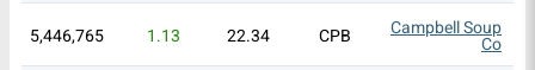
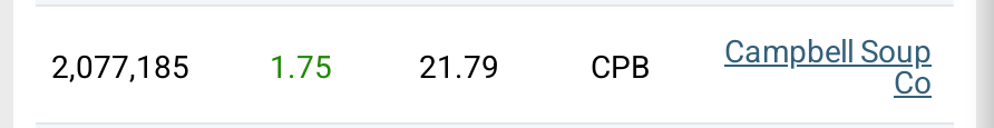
- 5,446,765
+ 2,077,185

- 1.13
+ 1.75

- 22.34
+ 21.79
